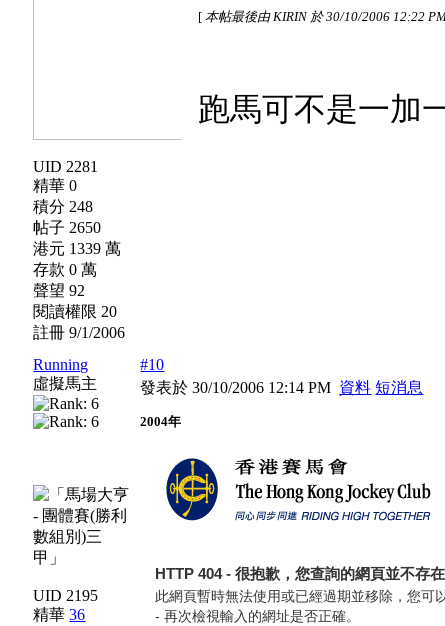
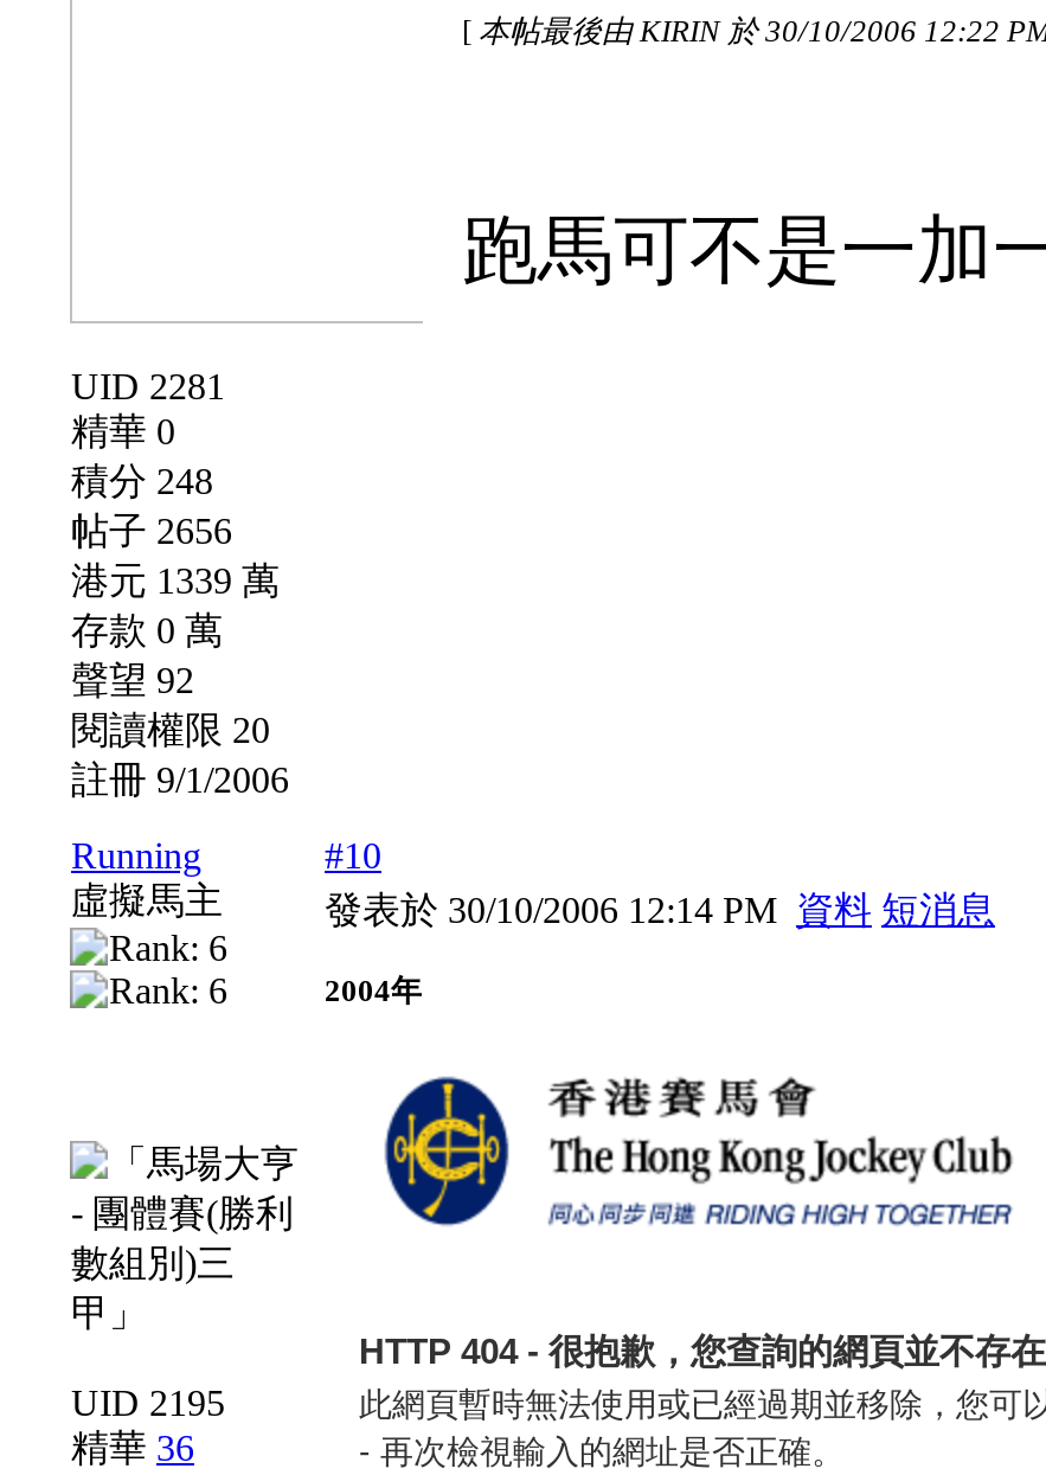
- 帖子 2650
+ 帖子 2656
